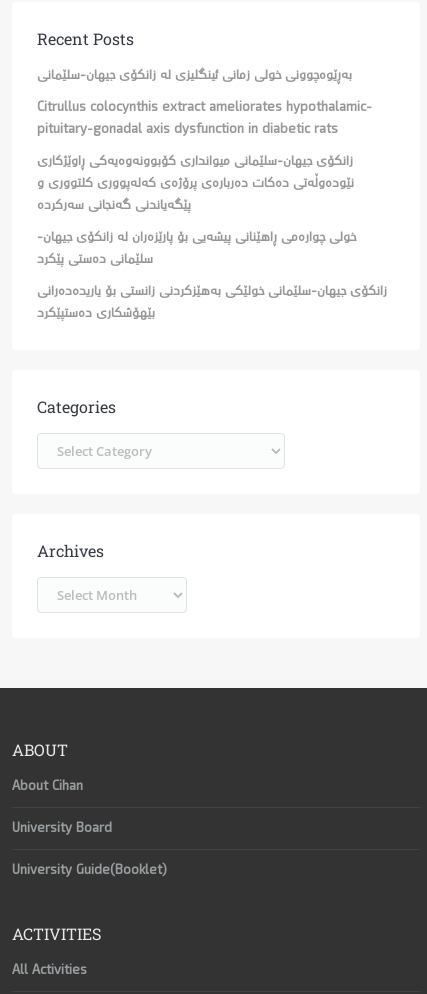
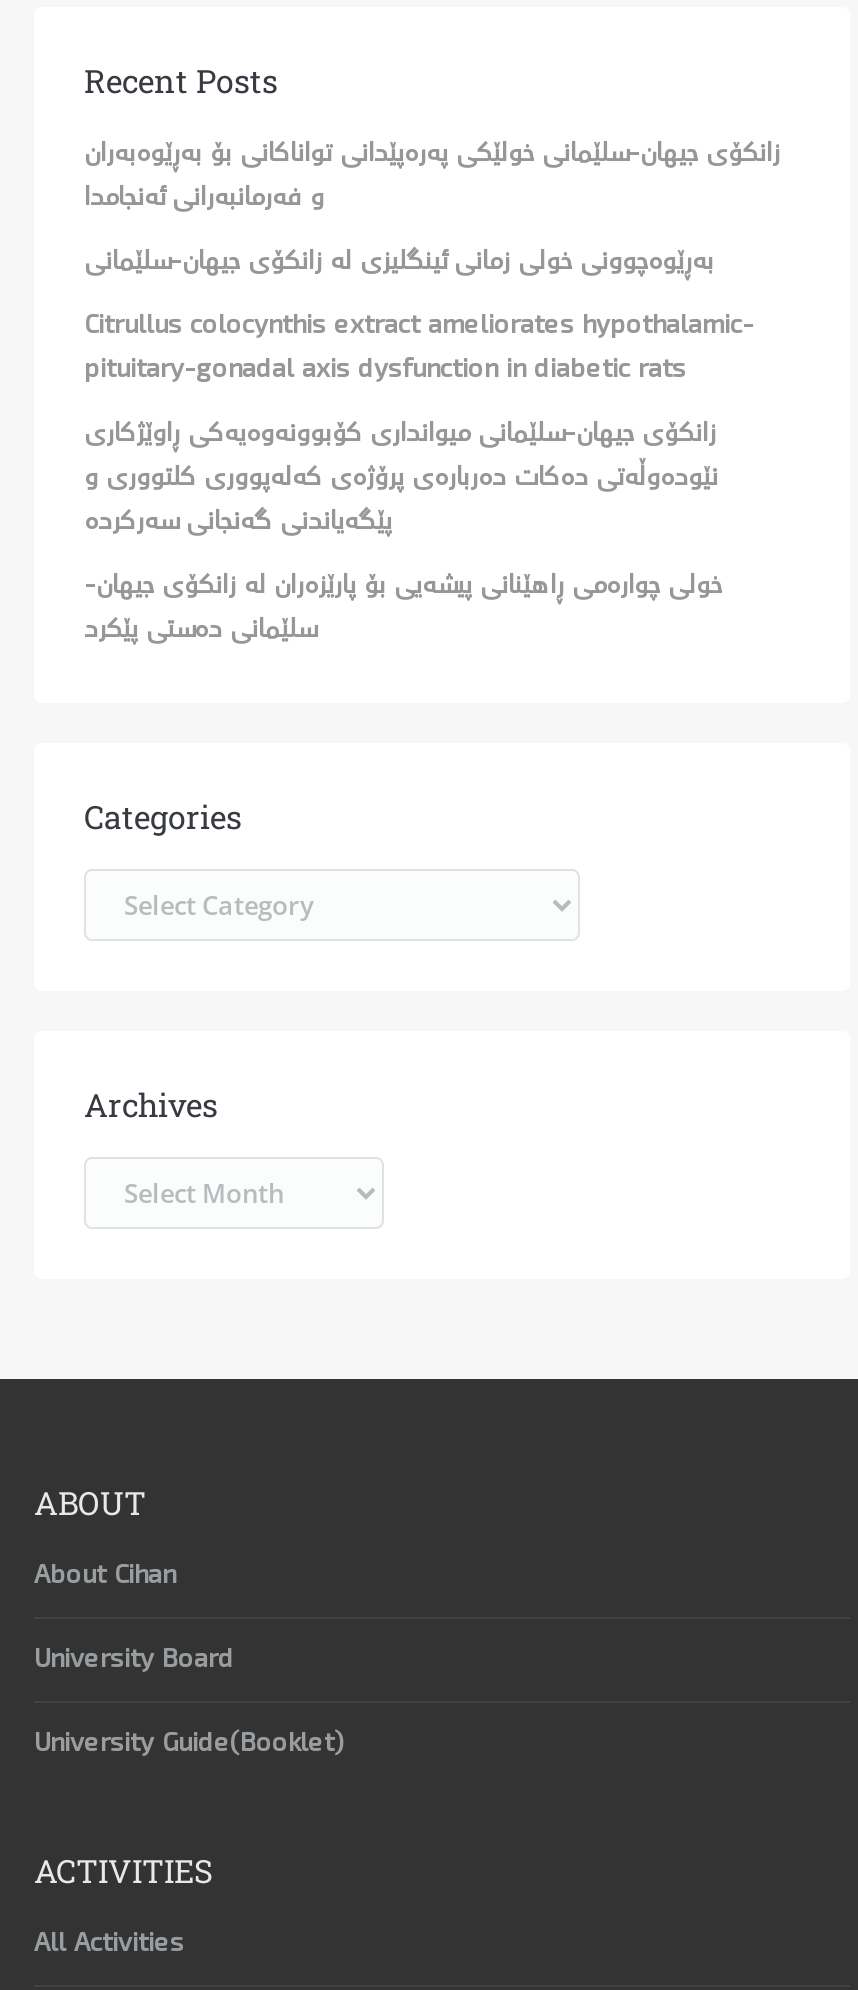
+ زانکۆی جیهان-سلێمانی خولێکی پەرەپێدانی تواناکانی بۆ بەڕێوەبەران
+ و فەرمانبەرانی ئەنجامدا

moved down: بەڕێوەچوونی خولی زمانی ئینگلیزی لە زانکۆی جیهان-سلێمانی | Citrullus colocynthis extract ameliorates hypothalamic- | pituitary-gonadal axis dysfunction in diabetic rats | زانکۆی جیهان-سلێمانی میوانداری کۆبوونەوەیەکی ڕاوێژکاری | نێودەوڵەتی دەکات دەربارەی پرۆژەی کەلەپووری کلتووری و | پێگەیاندنی گەنجانی سەرکردە | خولی چوارەمی ڕاهێنانی پیشەیی بۆ پارێزەران لە زانکۆی جیهان- | سلێمانی دەستی پێکرد

- زانکۆی جیهان-سلێمانی خولێکی بەهێزکردنی زانستی بۆ یاریدەدەرانی
- بێهۆشکاری دەستپێکرد
